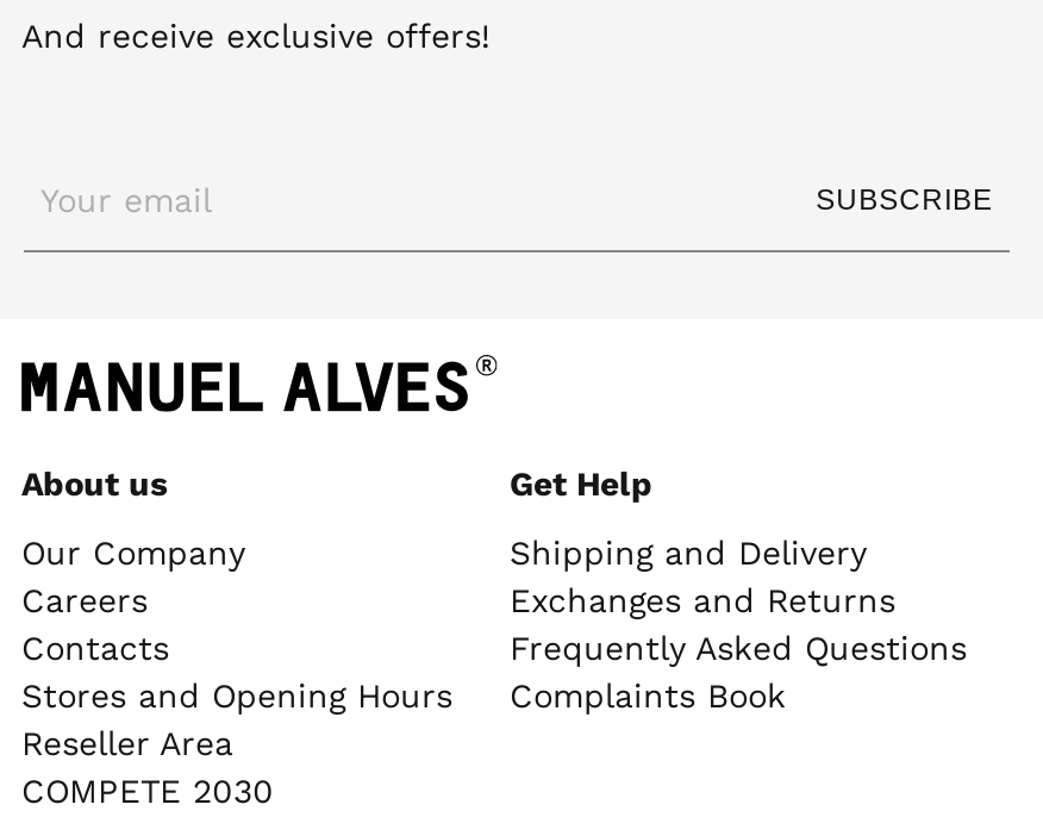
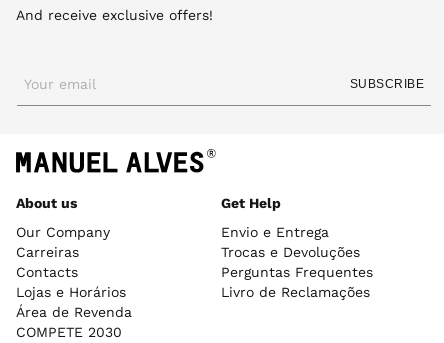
- Shipping and Delivery
- Exchanges and Returns
- Frequently Asked Questions
- Complaints Book
+ Envio e Entrega
+ Trocas e Devoluções
+ Perguntas Frequentes
+ Livro de Reclamações

- Careers
+ Carreiras

- Stores and Opening Hours
- Reseller Area
+ Lojas e Horários
+ Área de Revenda
